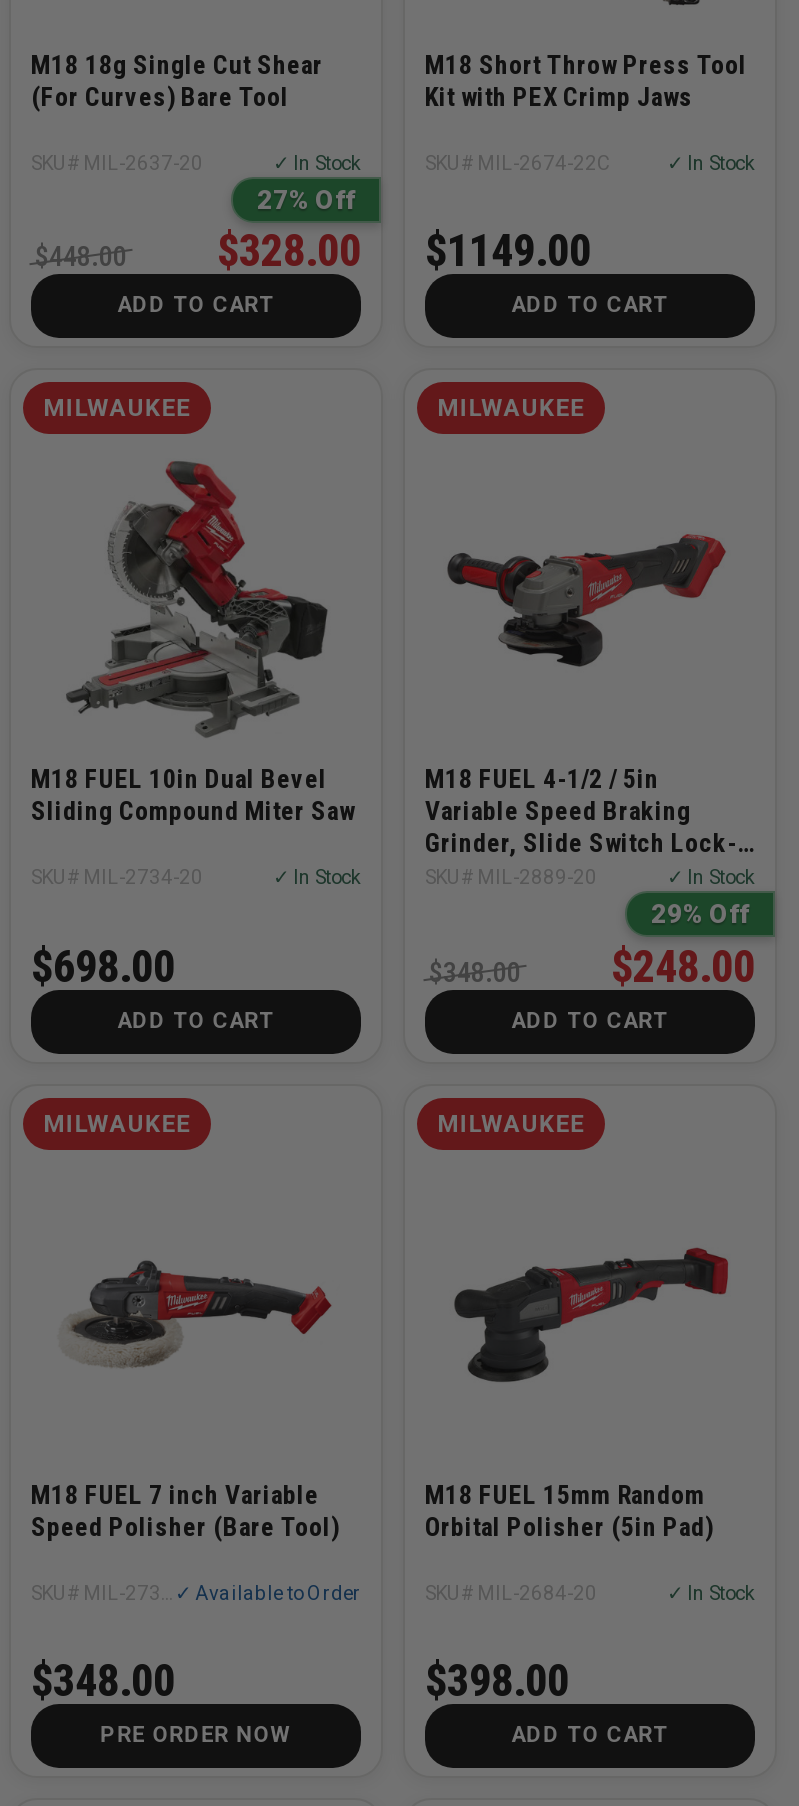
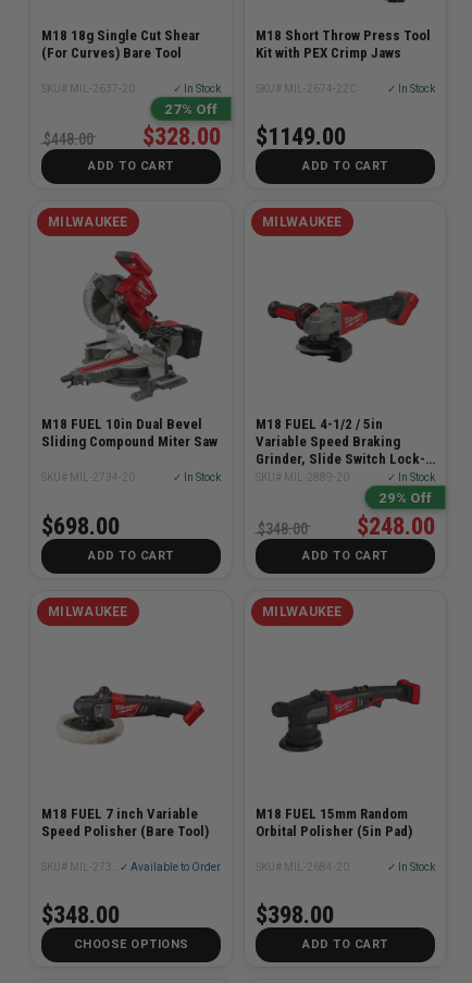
- PRE ORDER NOW
+ CHOOSE OPTIONS
